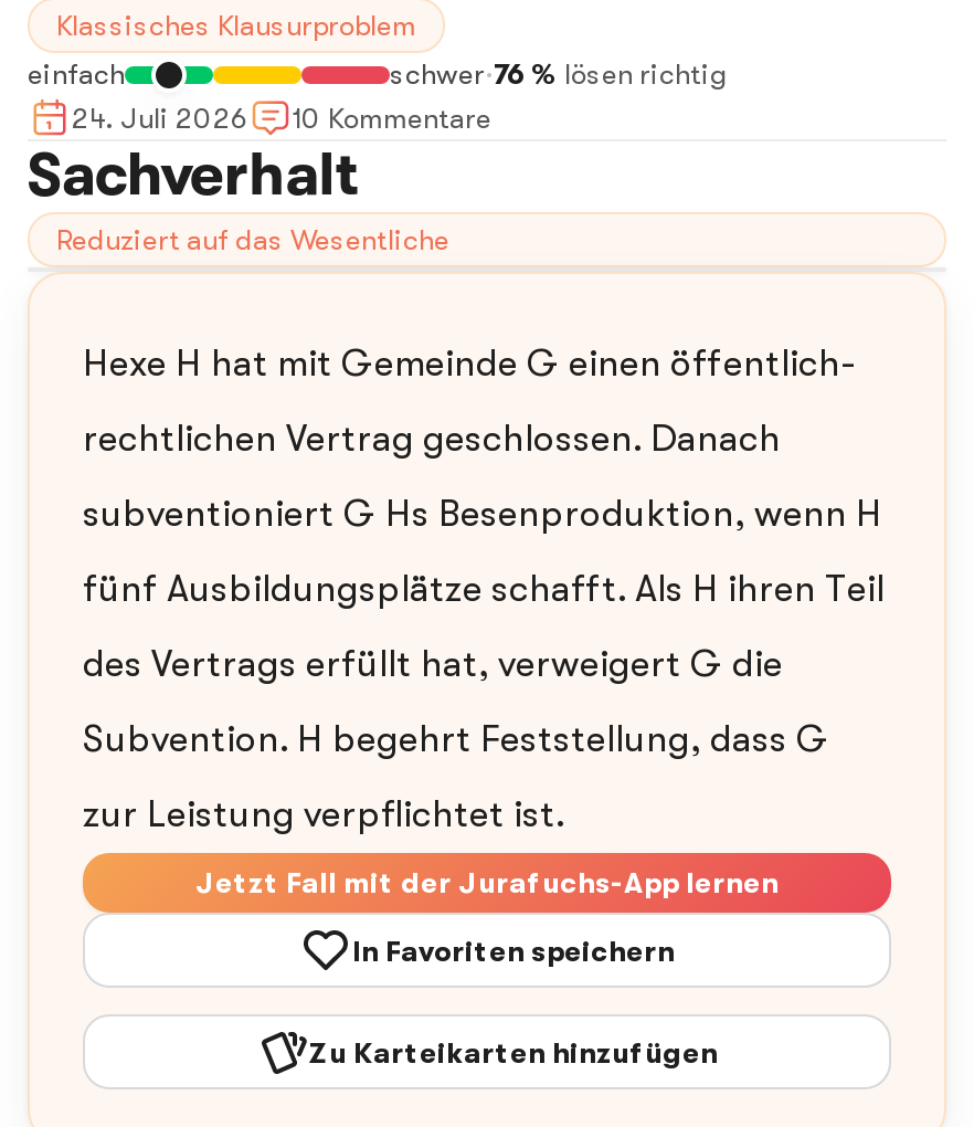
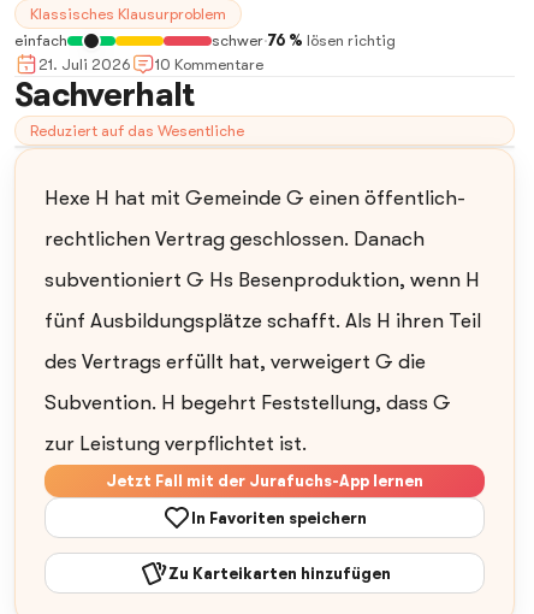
- 24. Juli 2026 10 Kommentare
+ 21. Juli 2026 10 Kommentare
